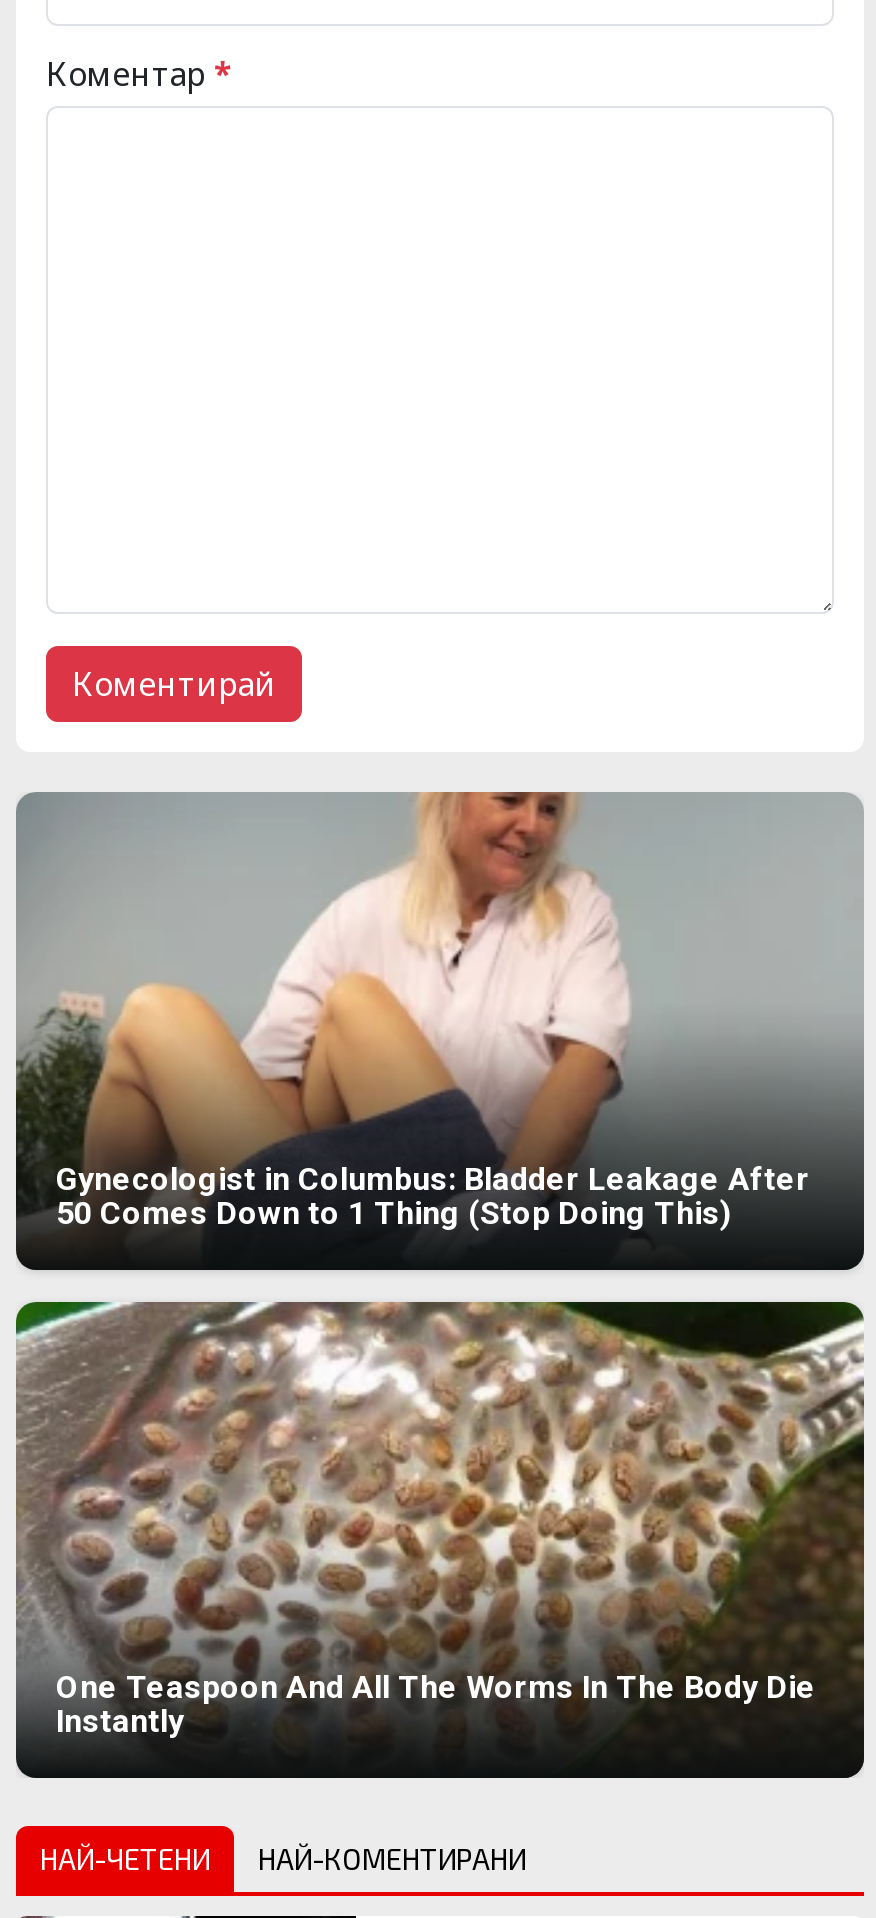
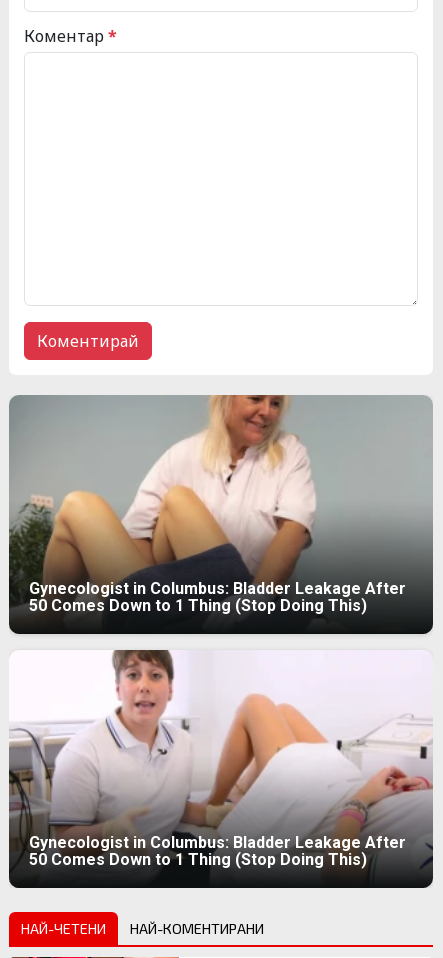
- [image]
- One Teaspoon And All The Worms In The Body Die
- Instantly
+ [image]
+ Gynecologist in Columbus: Bladder Leakage After
+ 50 Comes Down to 1 Thing (Stop Doing This)
